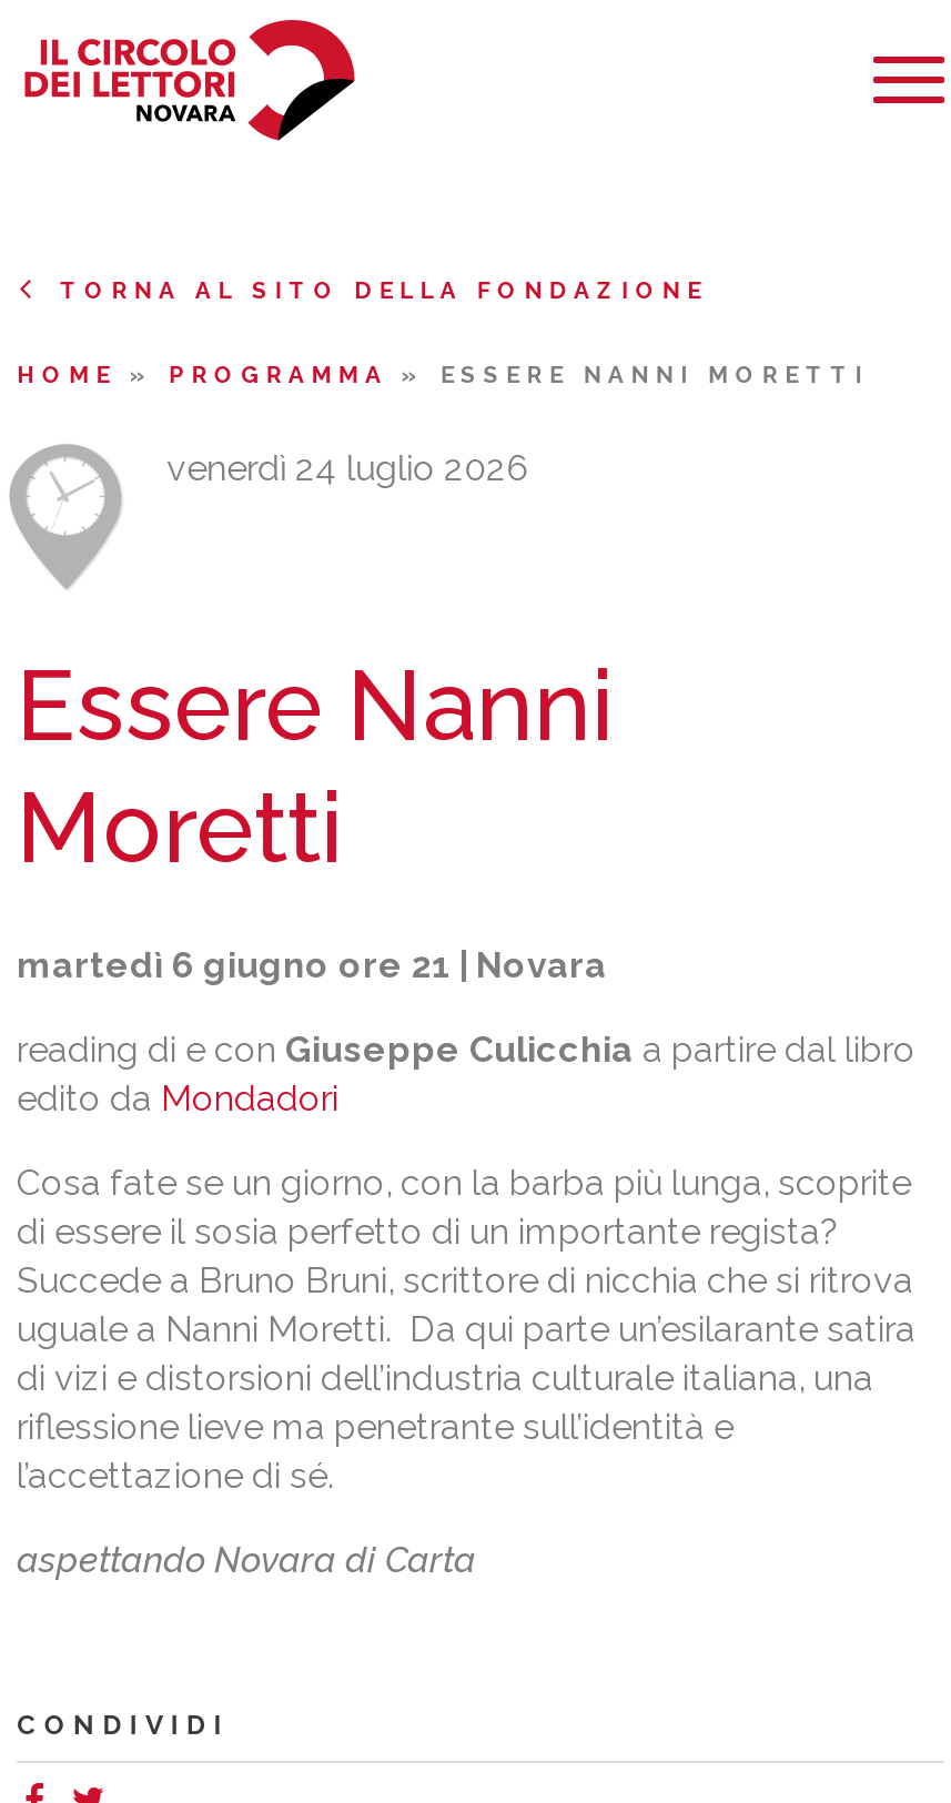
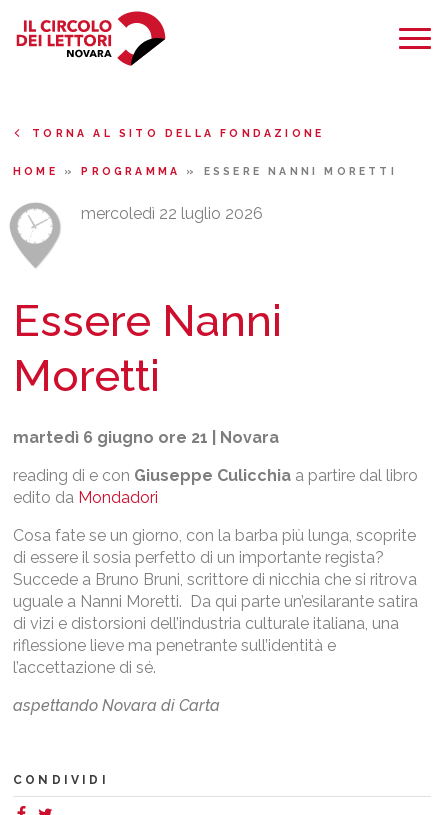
- venerdì 24 luglio 2026
+ mercoledì 22 luglio 2026
